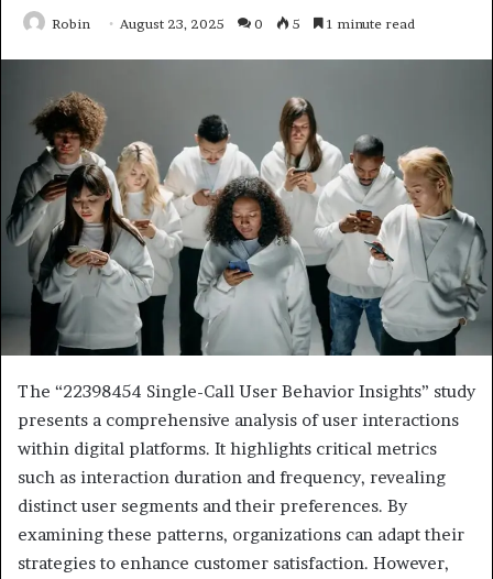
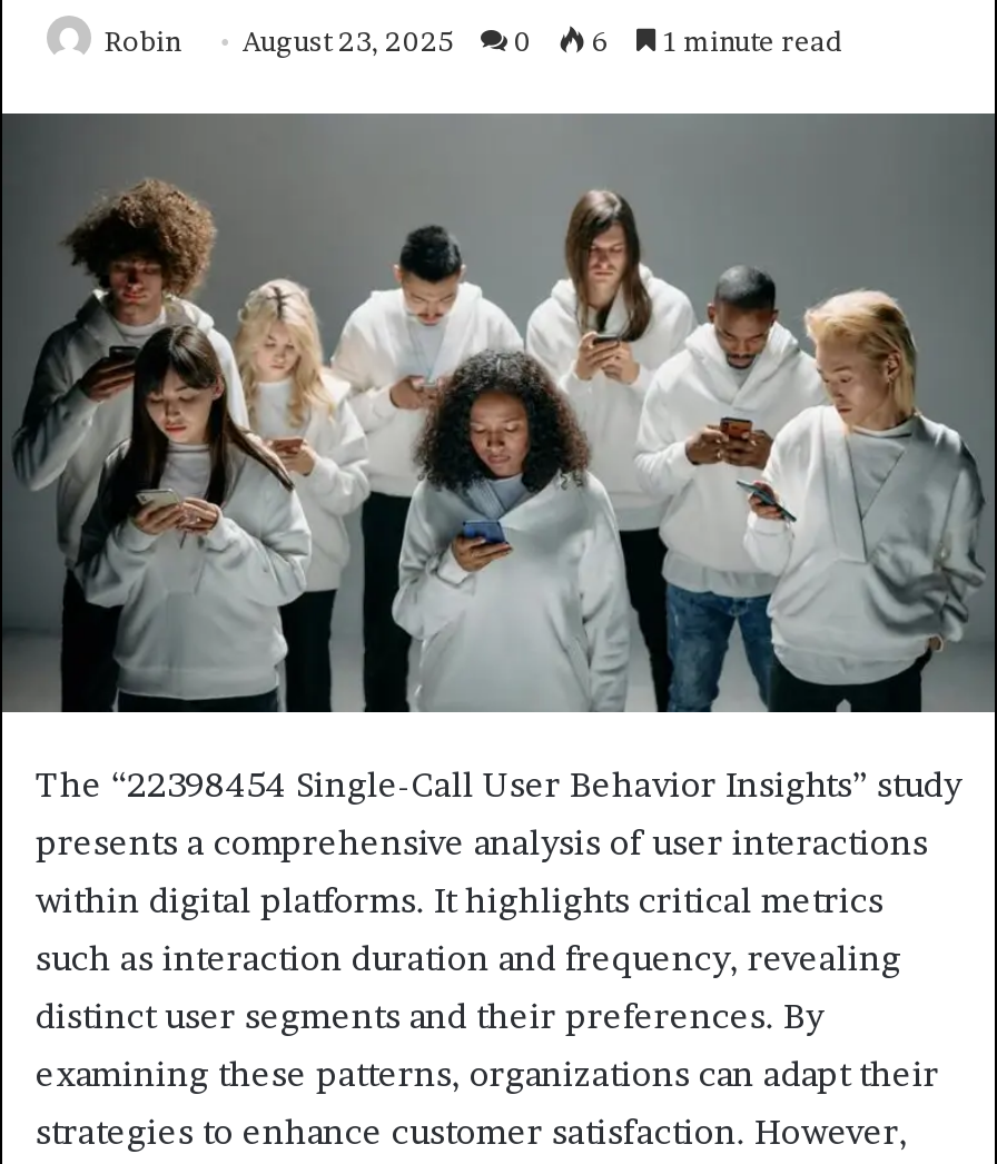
- Robin August 23, 2025 0 5 1 minute read
+ Robin August 23, 2025 0 6 1 minute read
